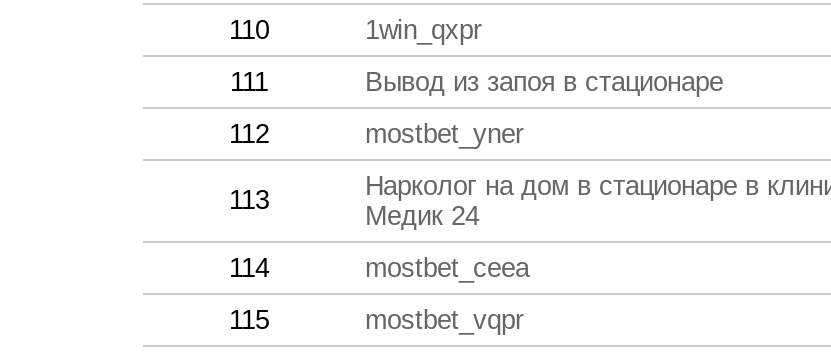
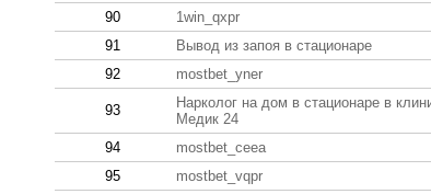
- 110
+ 90

- 111
+ 91

- 112
+ 92

- 113
+ 93

- 114
+ 94

- 115
+ 95
